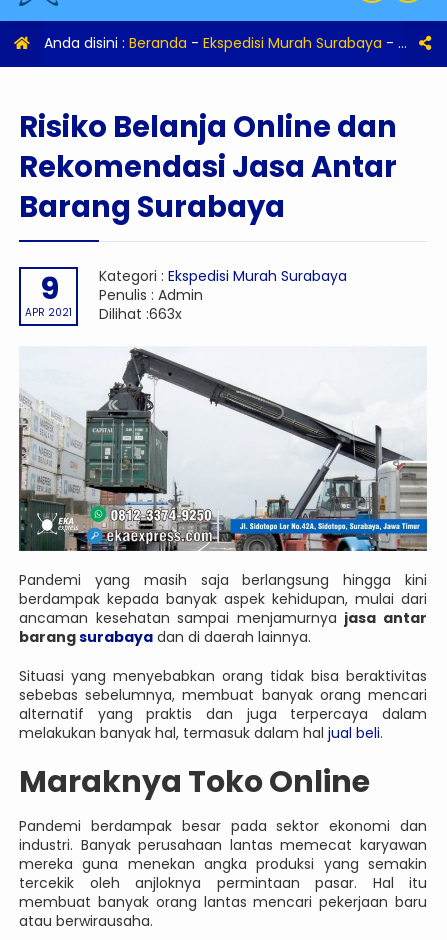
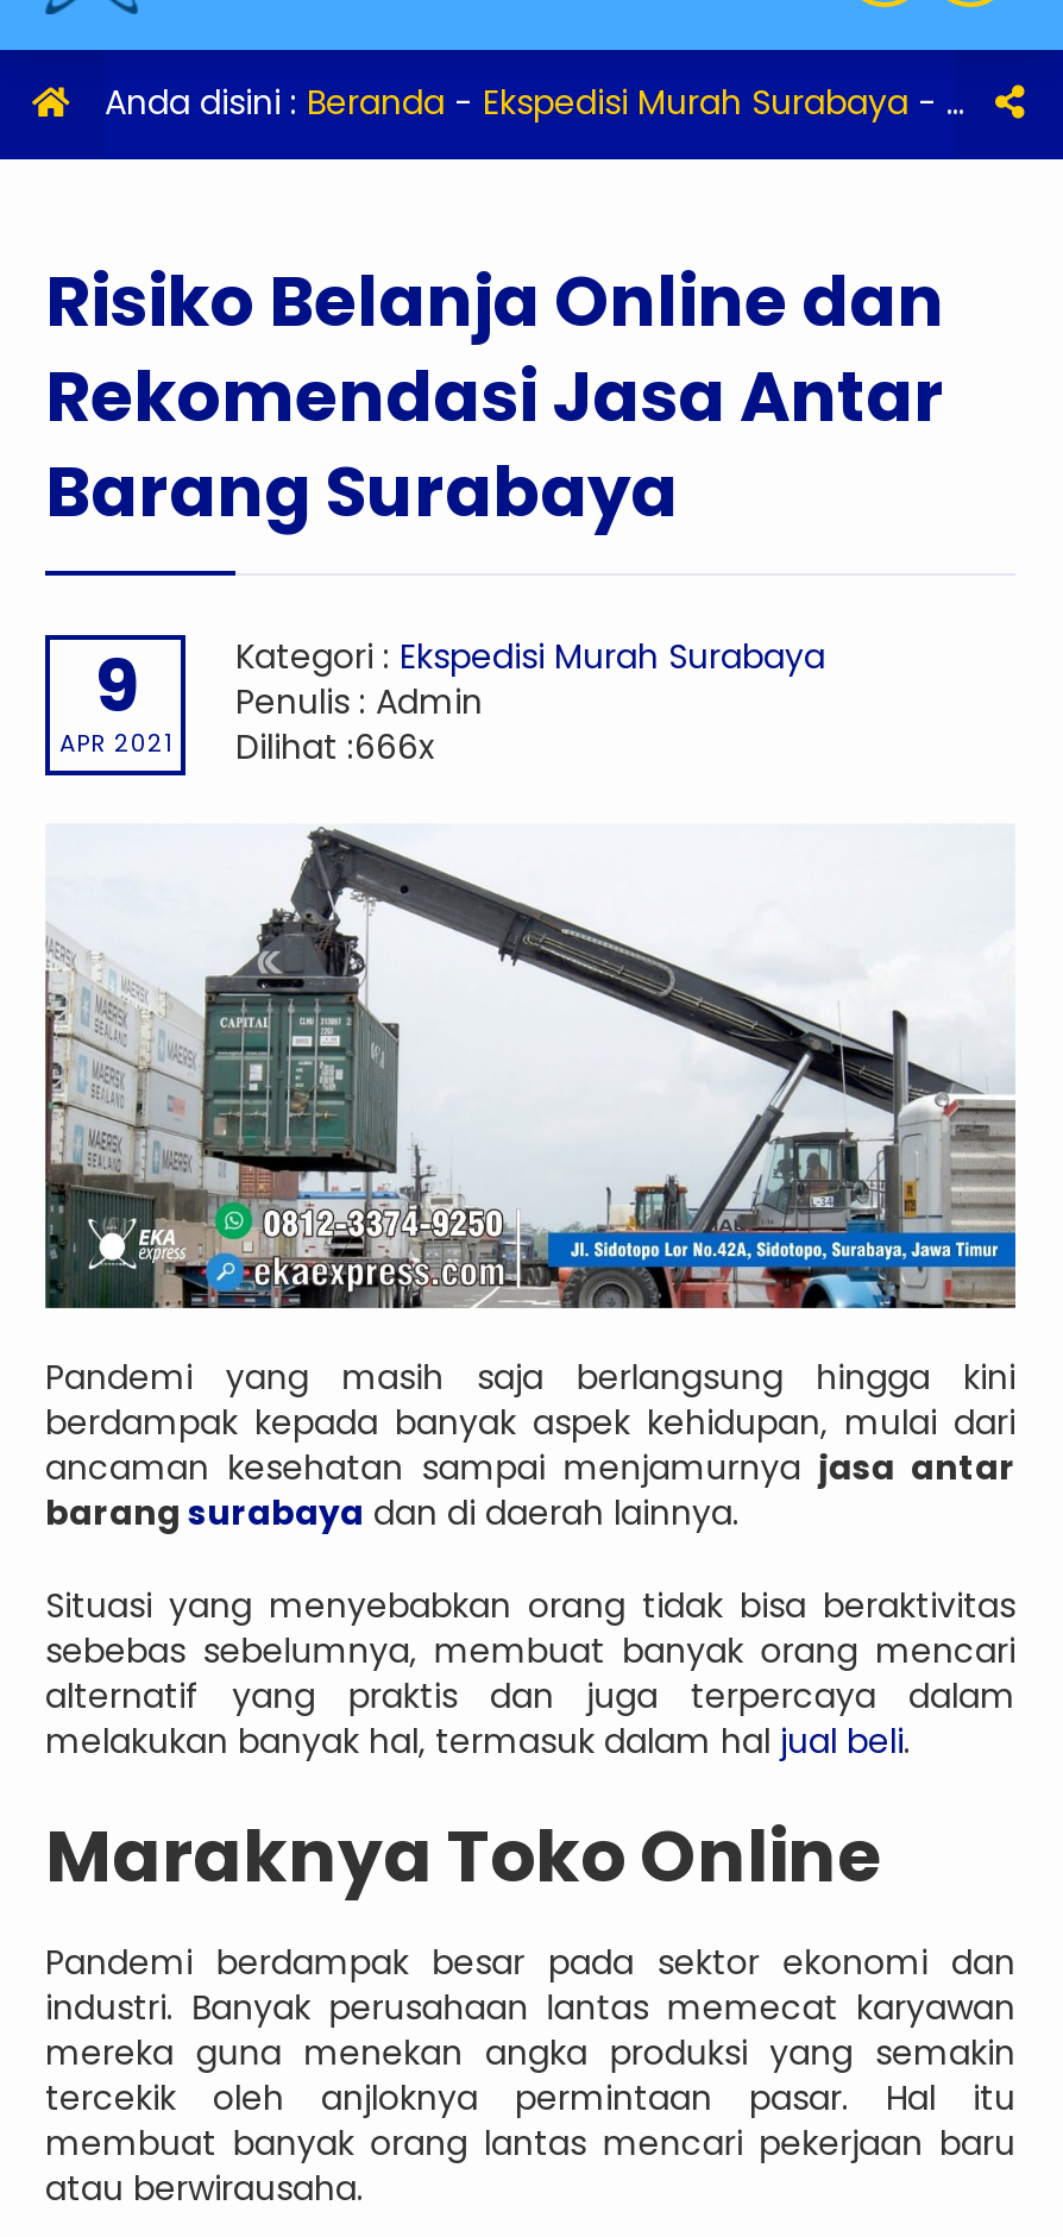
- APR 2021 Dilihat :663x
+ APR 2021 Dilihat :666x
